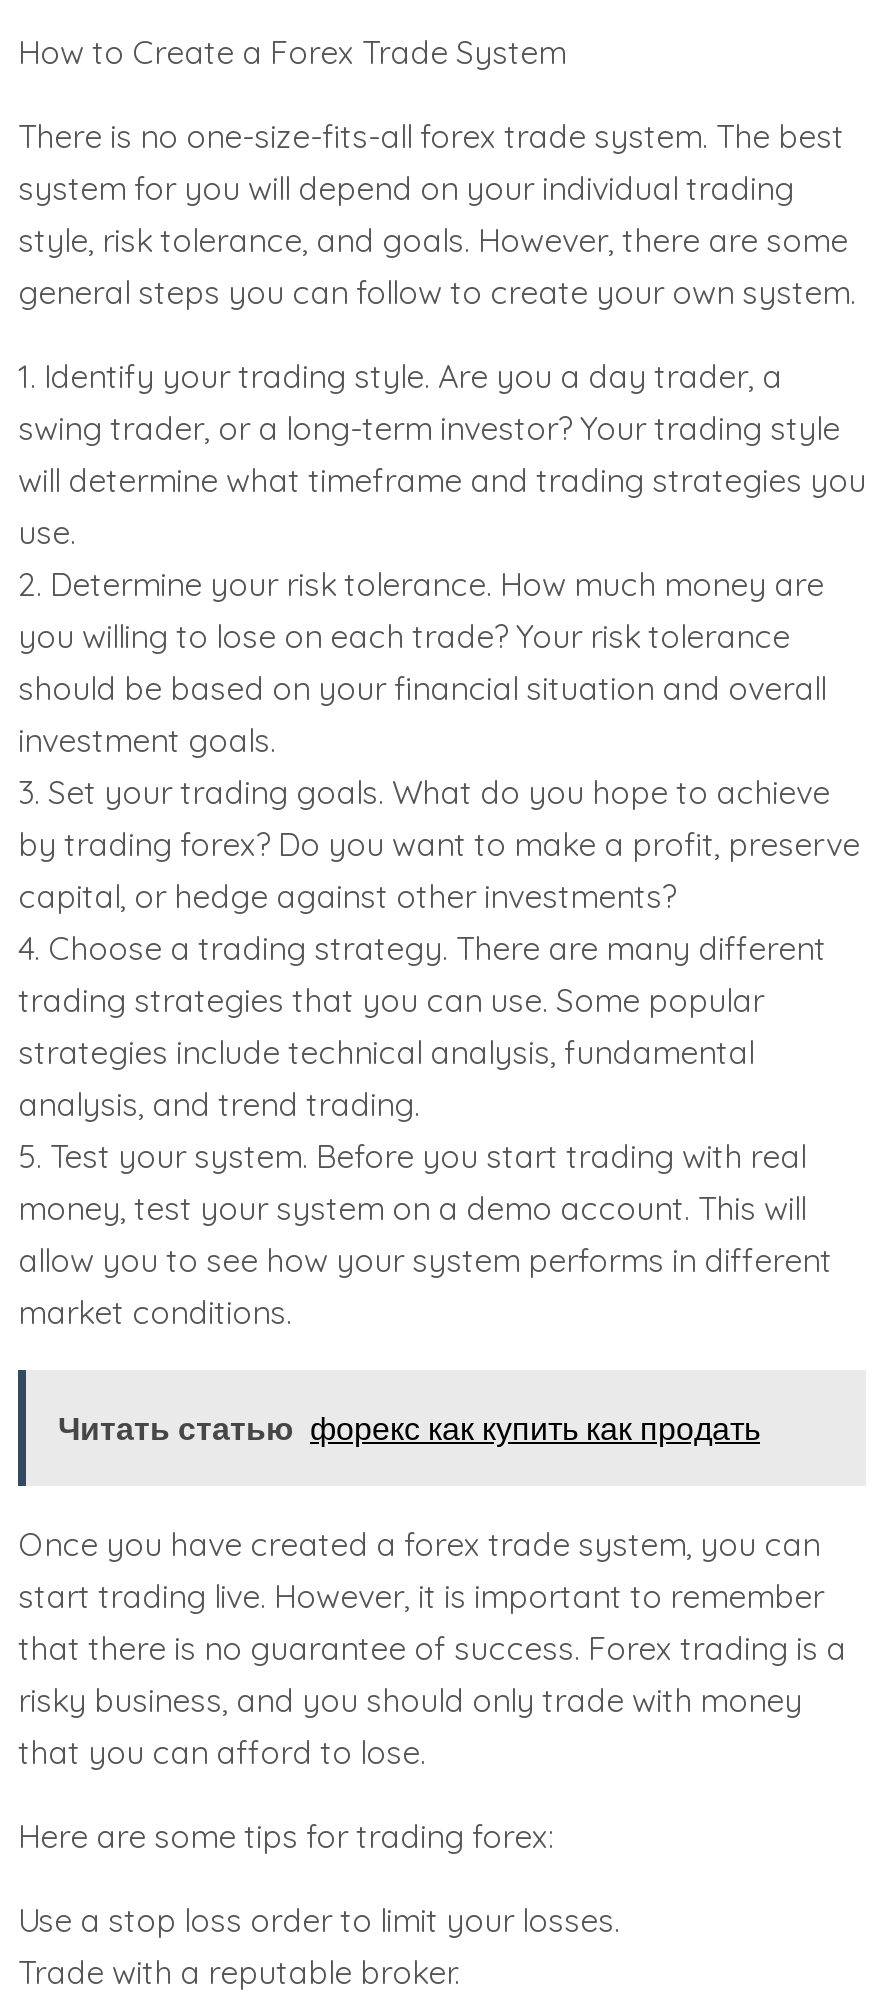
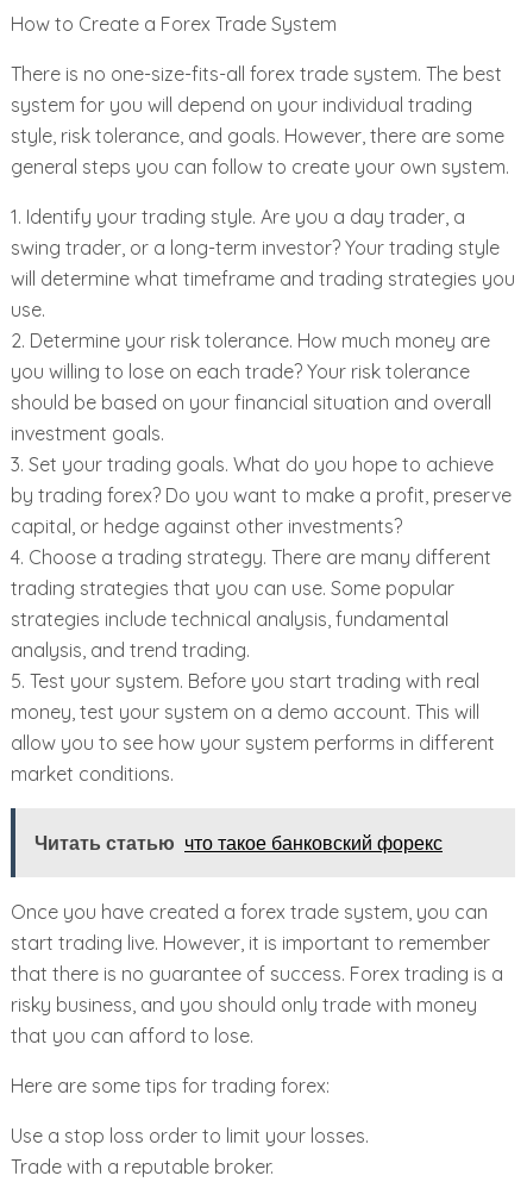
- Читать статью форекс как купить как продать
+ Читать статью что такое банковский форекс
